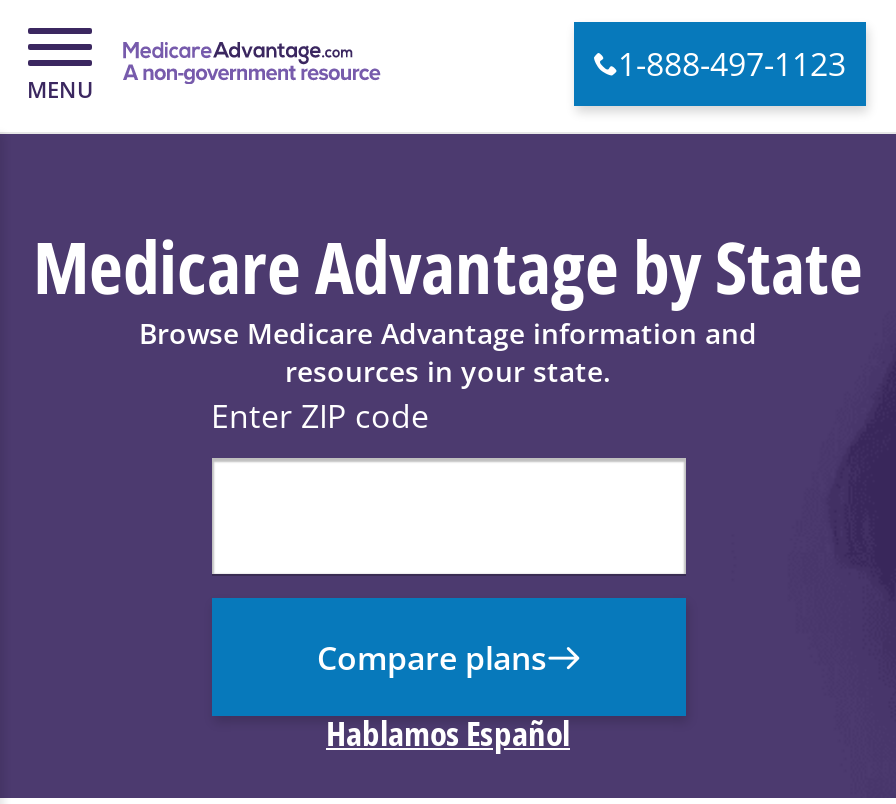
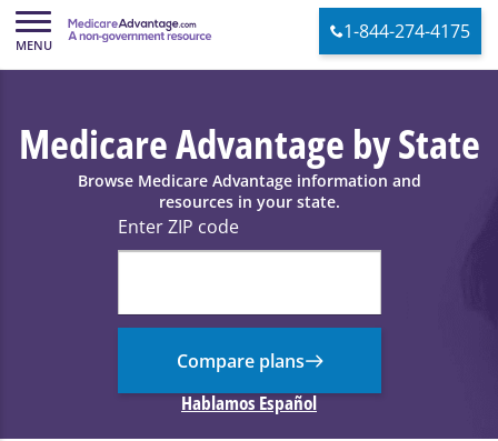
- 1-888-497-1123
+ 1-844-274-4175
